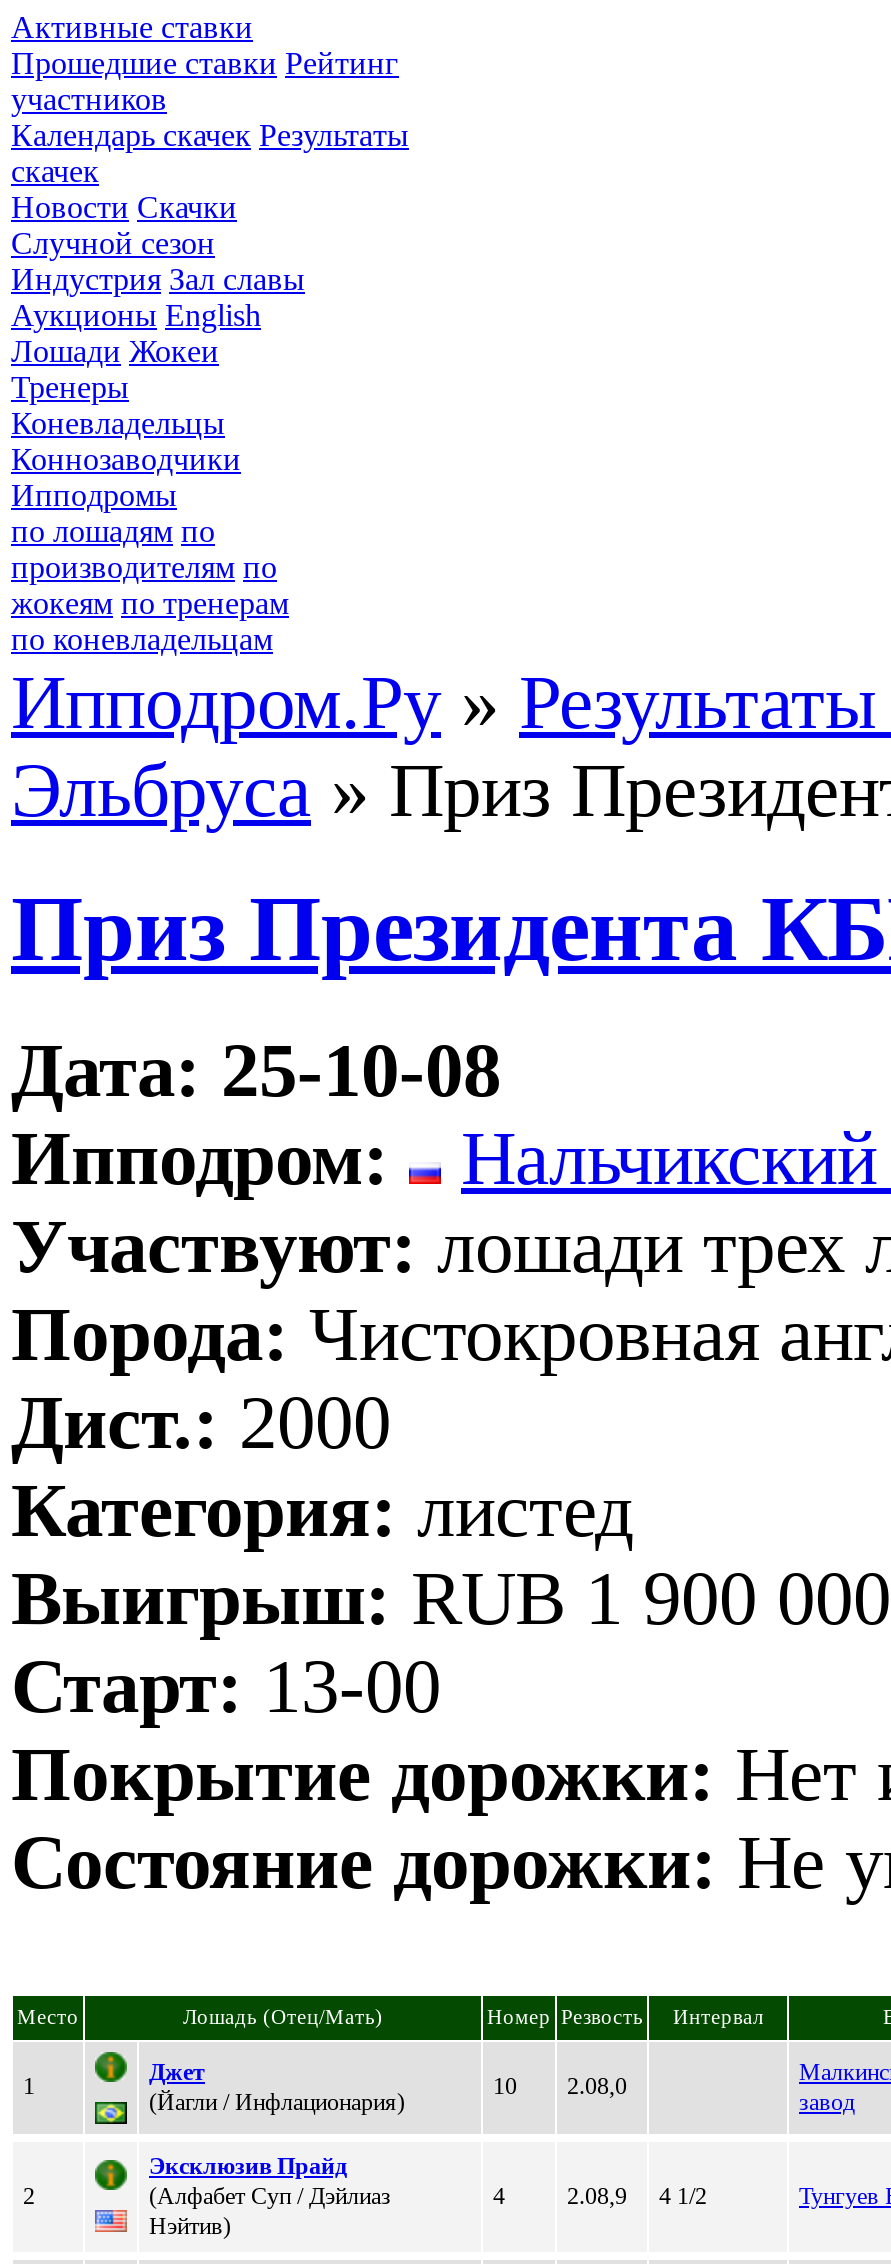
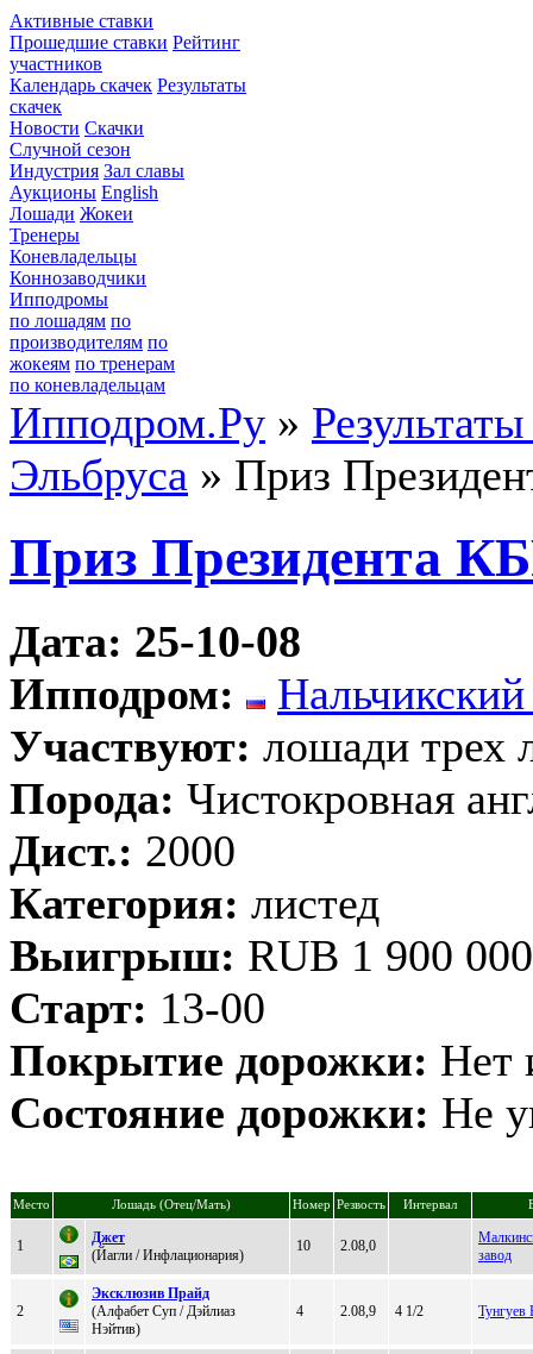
- (Йагли / Инфлaциoнaрия)
+ (Йагли / Инфлациoнария)

- Эксклюзив Прaйд
- (Aлфабет Cуп / Дэйлиаз
+ Экcклюзив Прaйд
+ (Алфaбет Суп / Дэйлиaз
